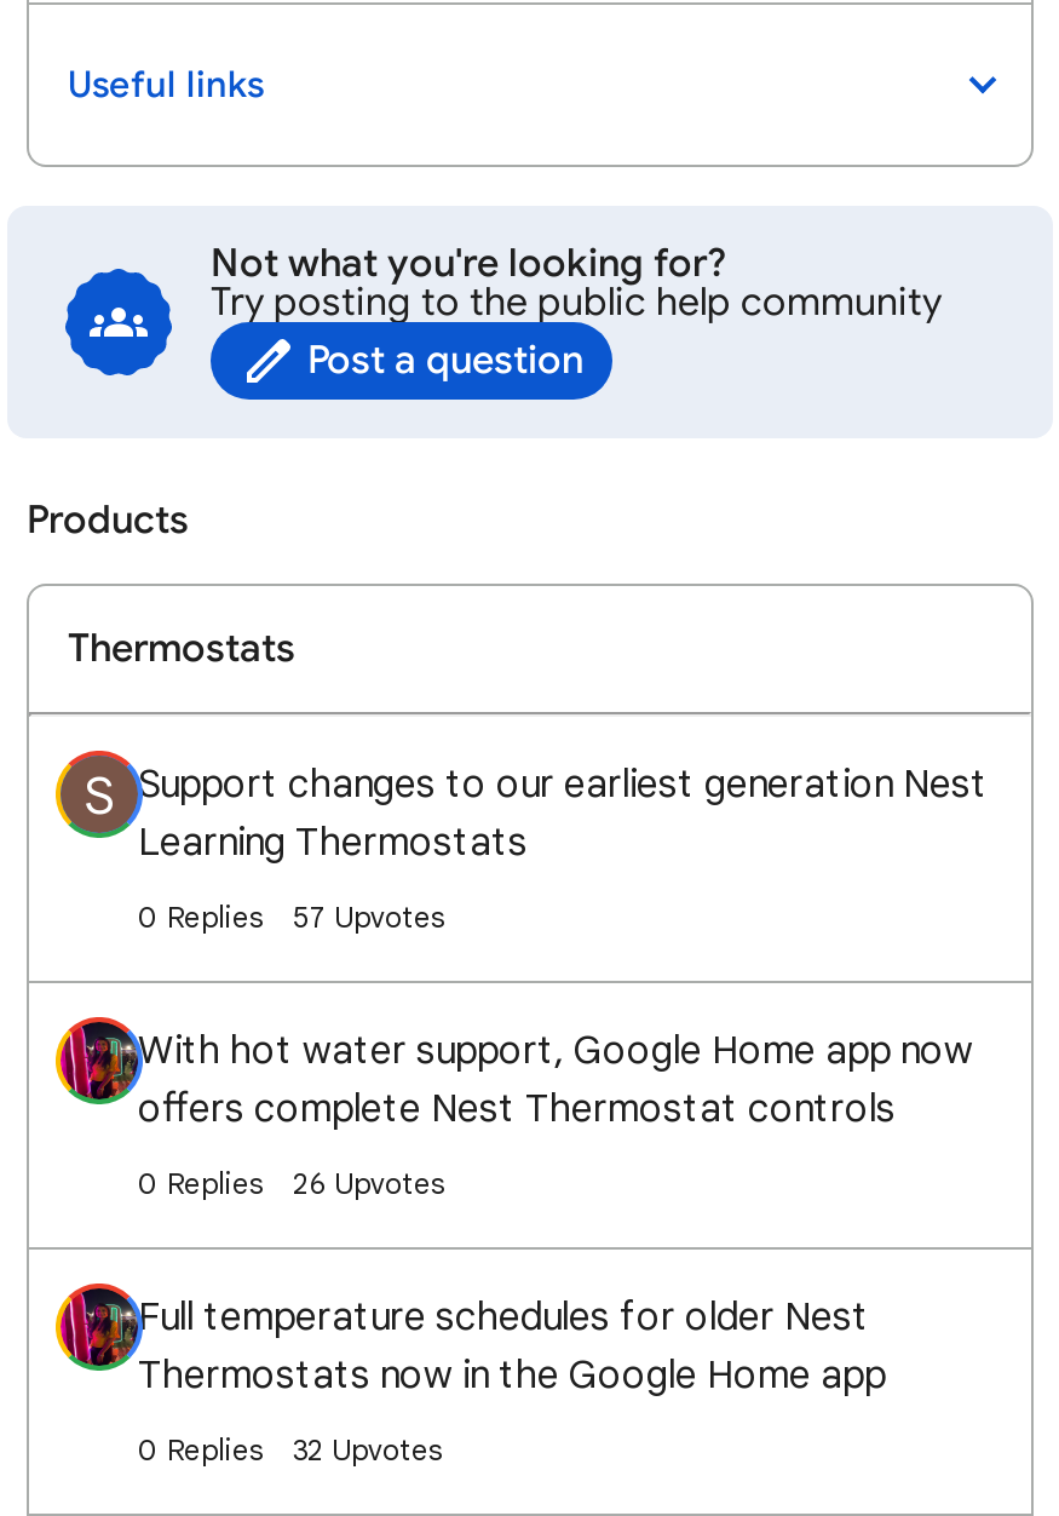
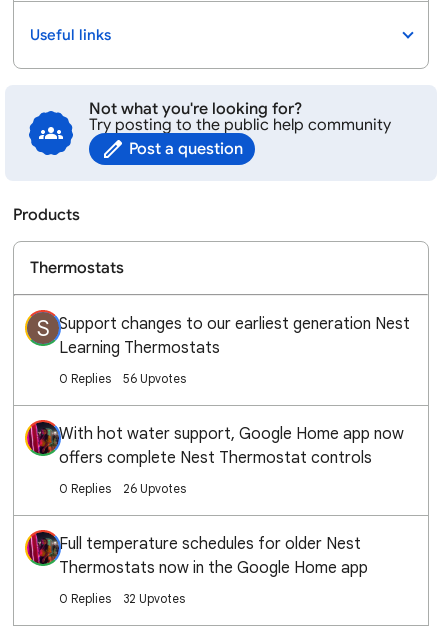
- 57 Upvotes
+ 56 Upvotes
